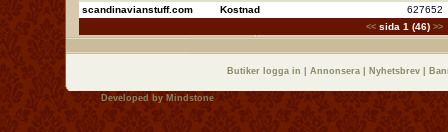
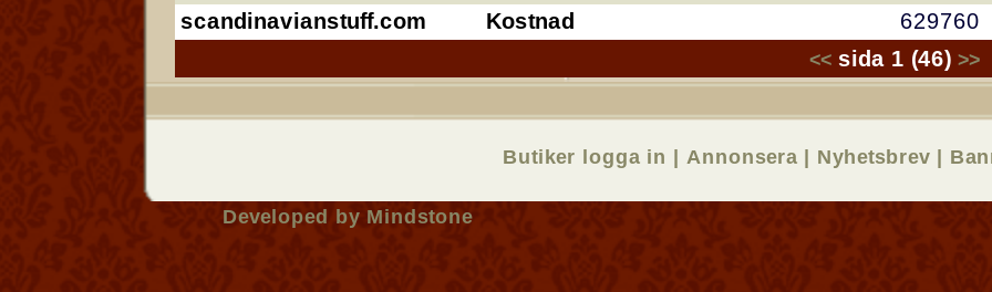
- 627652
+ 629760
